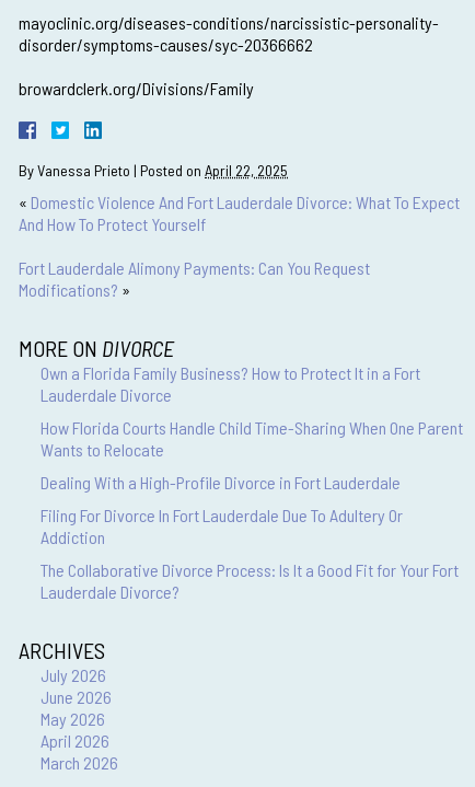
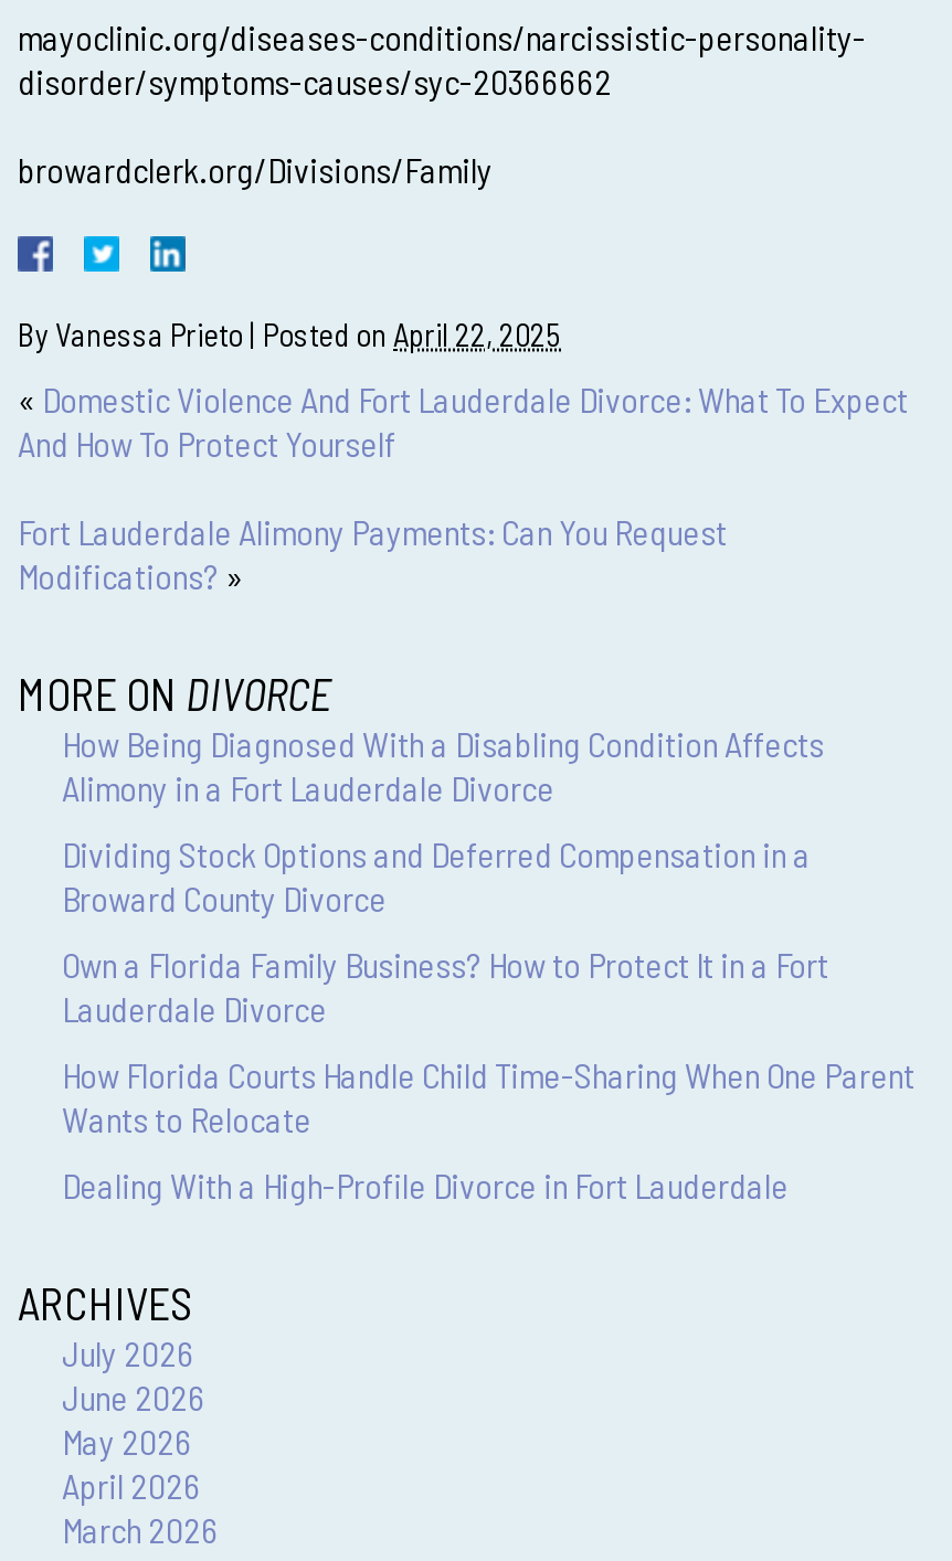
+ How Being Diagnosed With a Disabling Condition Affects
+ Alimony in a Fort Lauderdale Divorce
+ Dividing Stock Options and Deferred Compensation in a
+ Broward County Divorce

moved down: Own a Florida Family Business? How to Protect It in a Fort | Lauderdale Divorce | How Florida Courts Handle Child Time-Sharing When One Parent | Wants to Relocate | Dealing With a High-Profile Divorce in Fort Lauderdale

- Filing For Divorce In Fort Lauderdale Due To Adultery Or
- Addiction
- The Collaborative Divorce Process: Is It a Good Fit for Your Fort
- Lauderdale Divorce?
